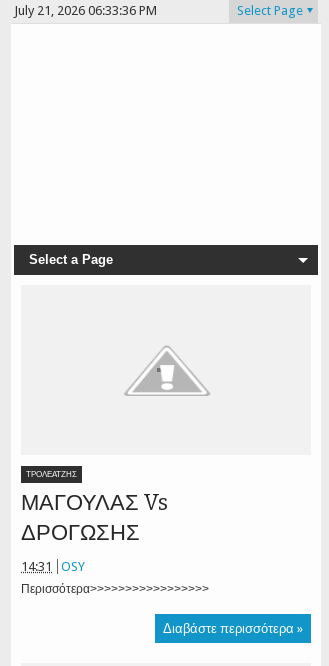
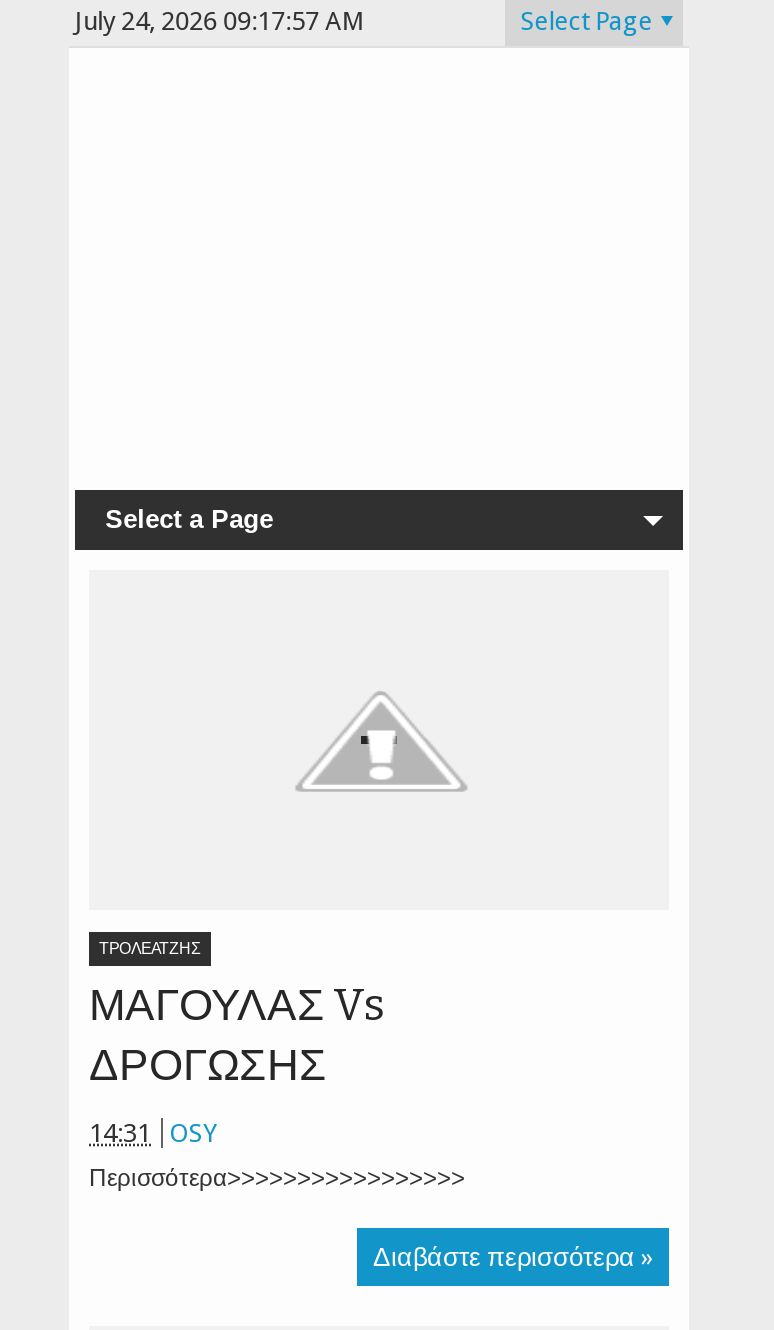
- July 21, 2026 06:33:36 PM
+ July 24, 2026 09:17:57 AM
